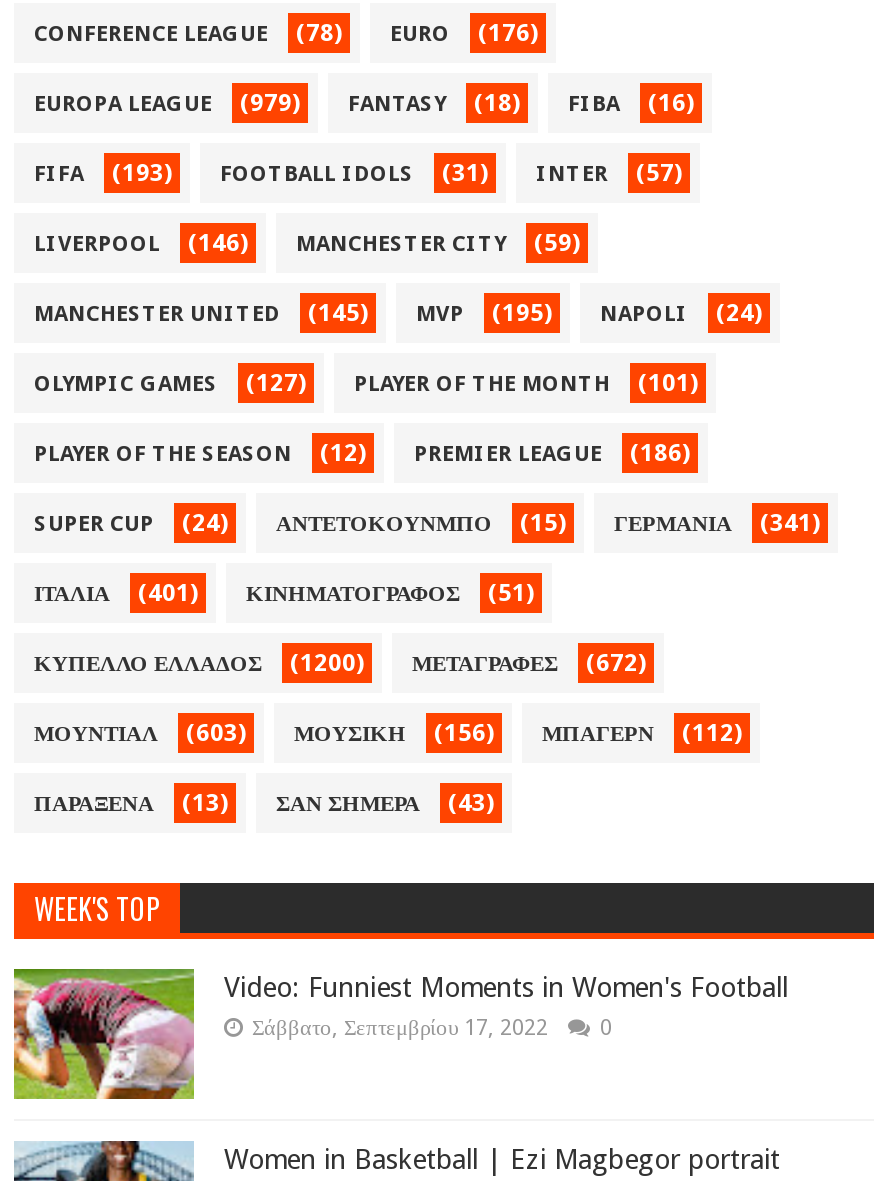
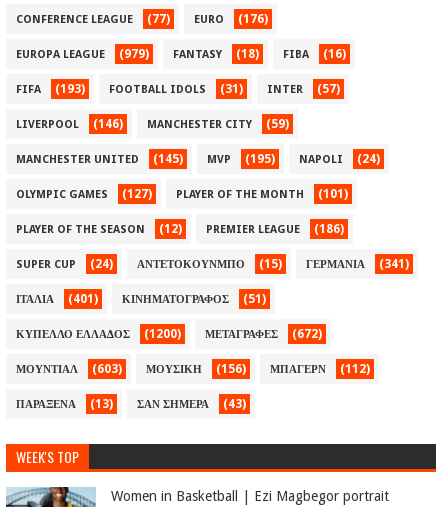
- CONFERENCE LEAGUE (78) EURO (176)
+ CONFERENCE LEAGUE (77) EURO (176)

- [image]
- Video: Funniest Moments in Women's Football
- Σάββατο, Σεπτεμβρίου 17, 2022
- 0
